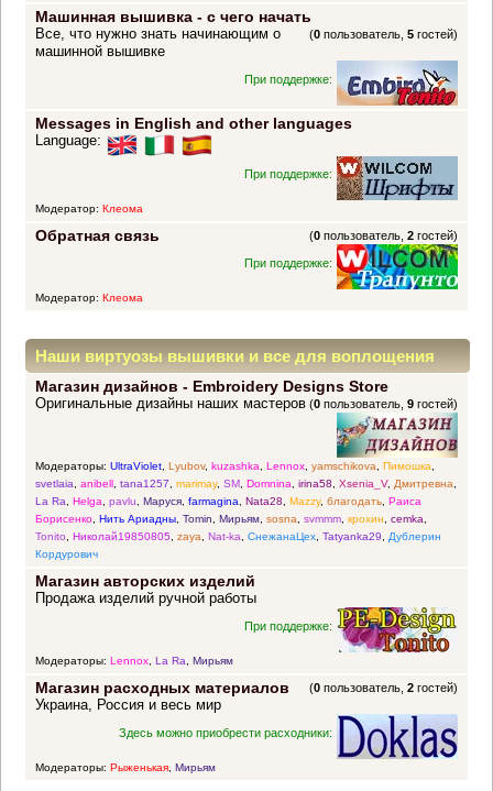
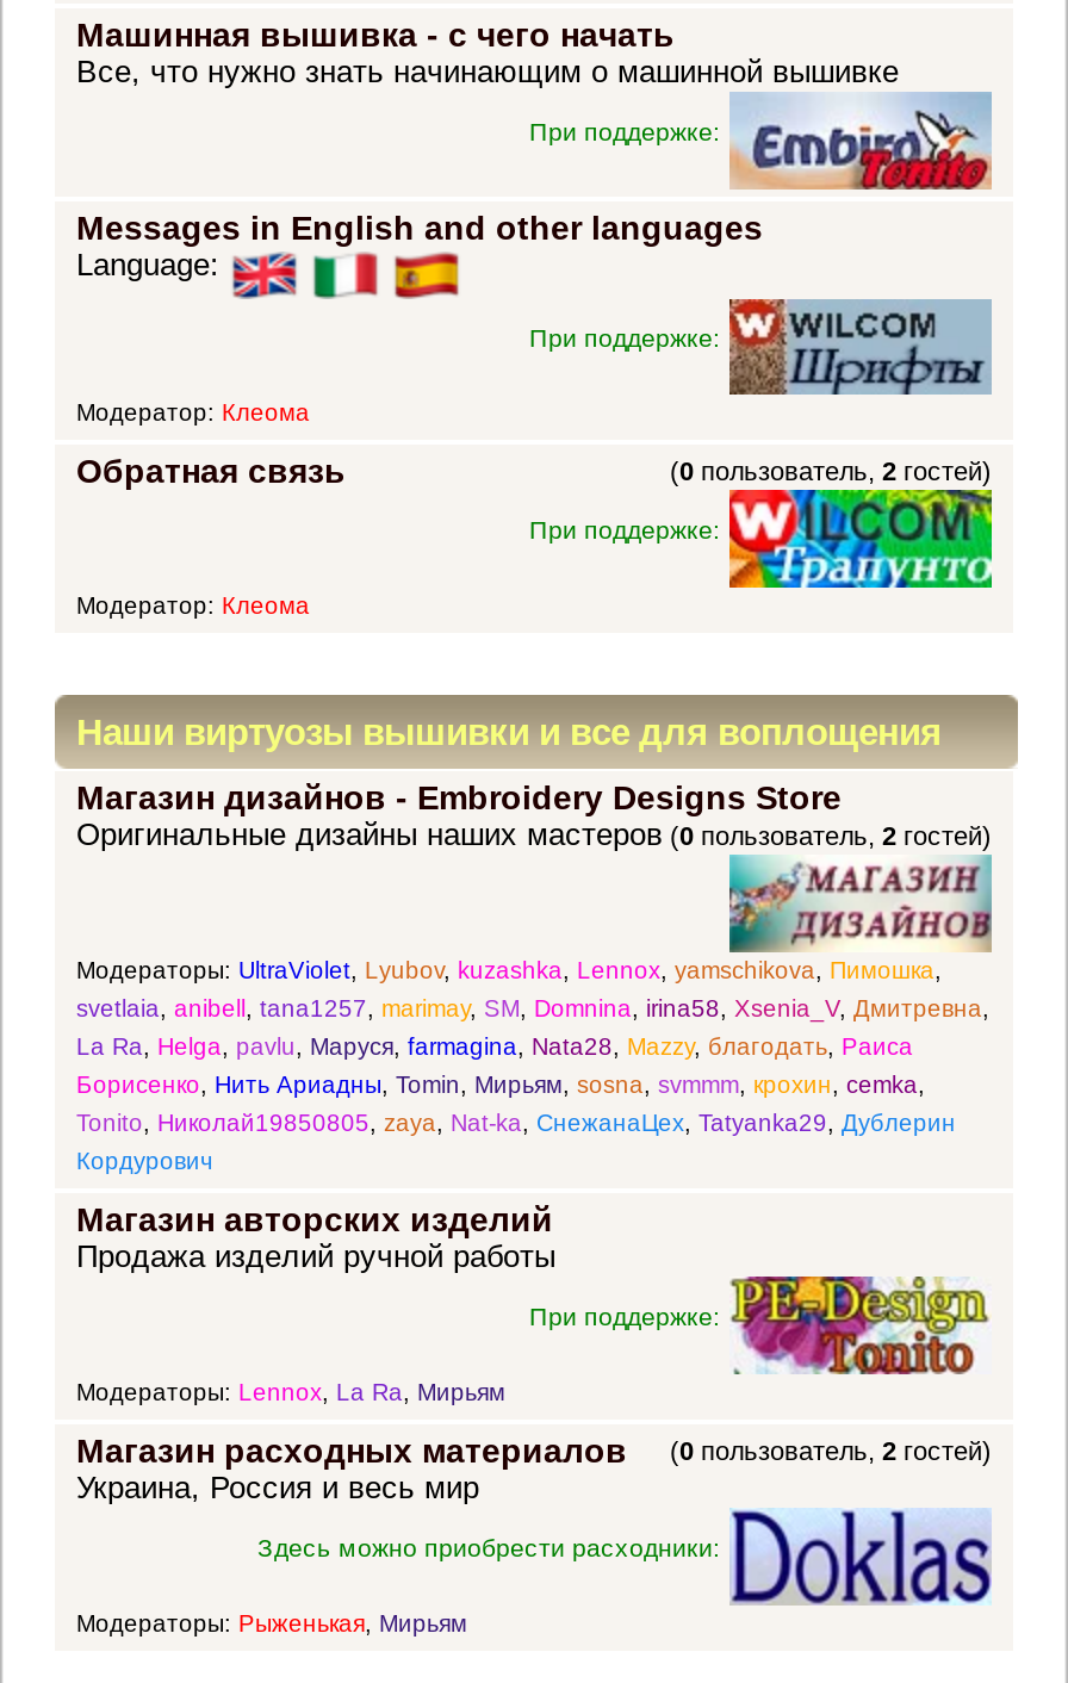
- (0 пользователь, 5 гостей)
- Все, что нужно знать начинающим о
- машинной вышивке
+ Все, что нужно знать начинающим о машинной вышивке

- (0 пользователь, 9 гостей)
+ (0 пользователь, 2 гостей)
